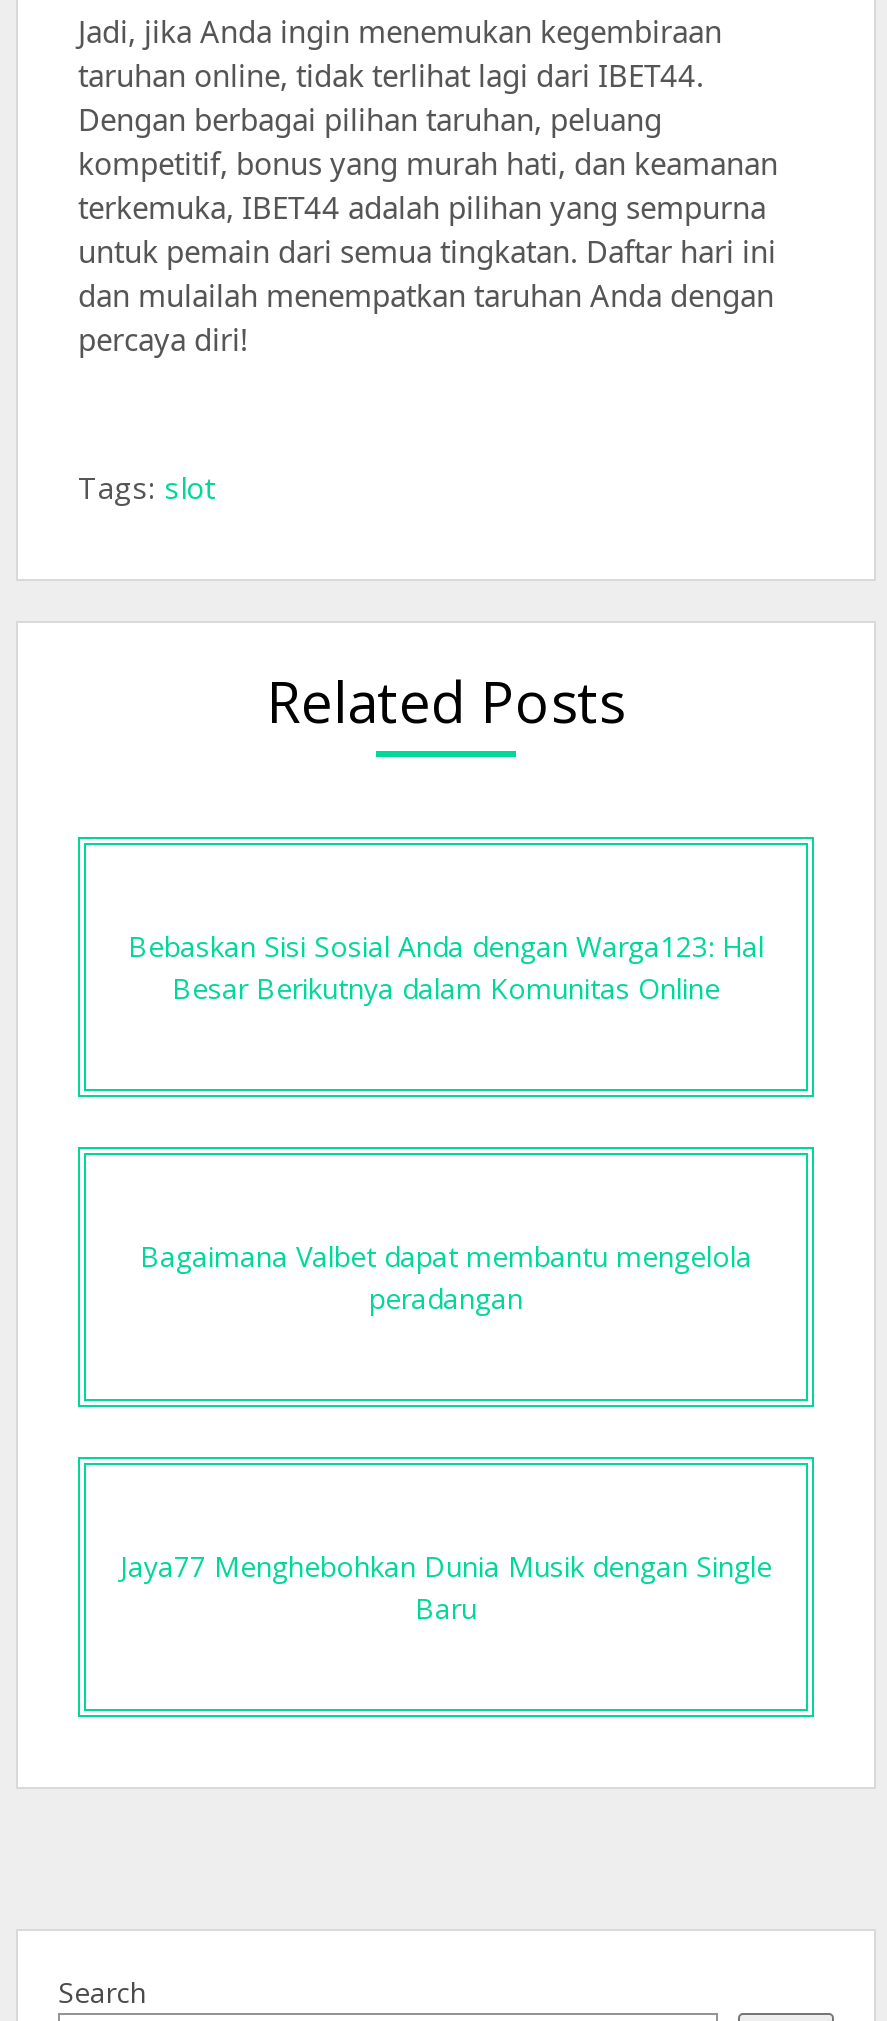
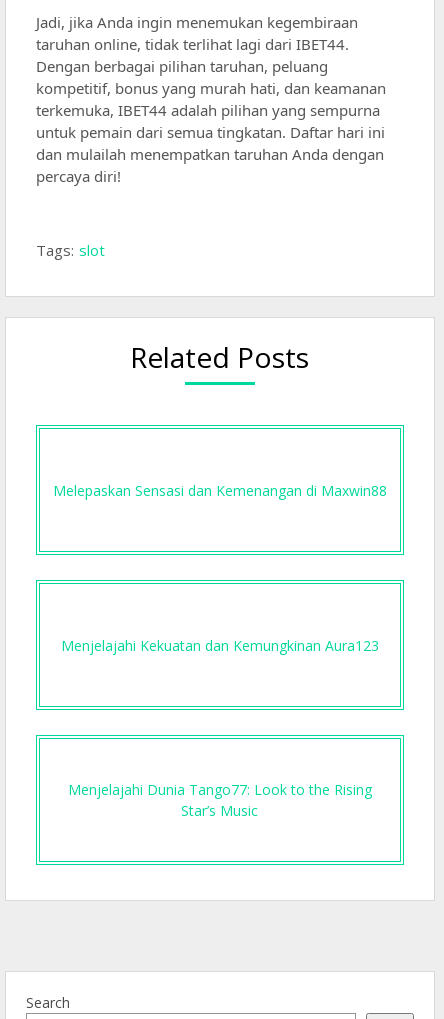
- Bebaskan Sisi Sosial Anda dengan Warga123: Hal
- Besar Berikutnya dalam Komunitas Online
+ Melepaskan Sensasi dan Kemenangan di Maxwin88

- Bagaimana Valbet dapat membantu mengelola
- peradangan
+ Menjelajahi Kekuatan dan Kemungkinan Aura123

- Jaya77 Menghebohkan Dunia Musik dengan Single
- Baru
+ Menjelajahi Dunia Tango77: Look to the Rising
+ Star’s Music
